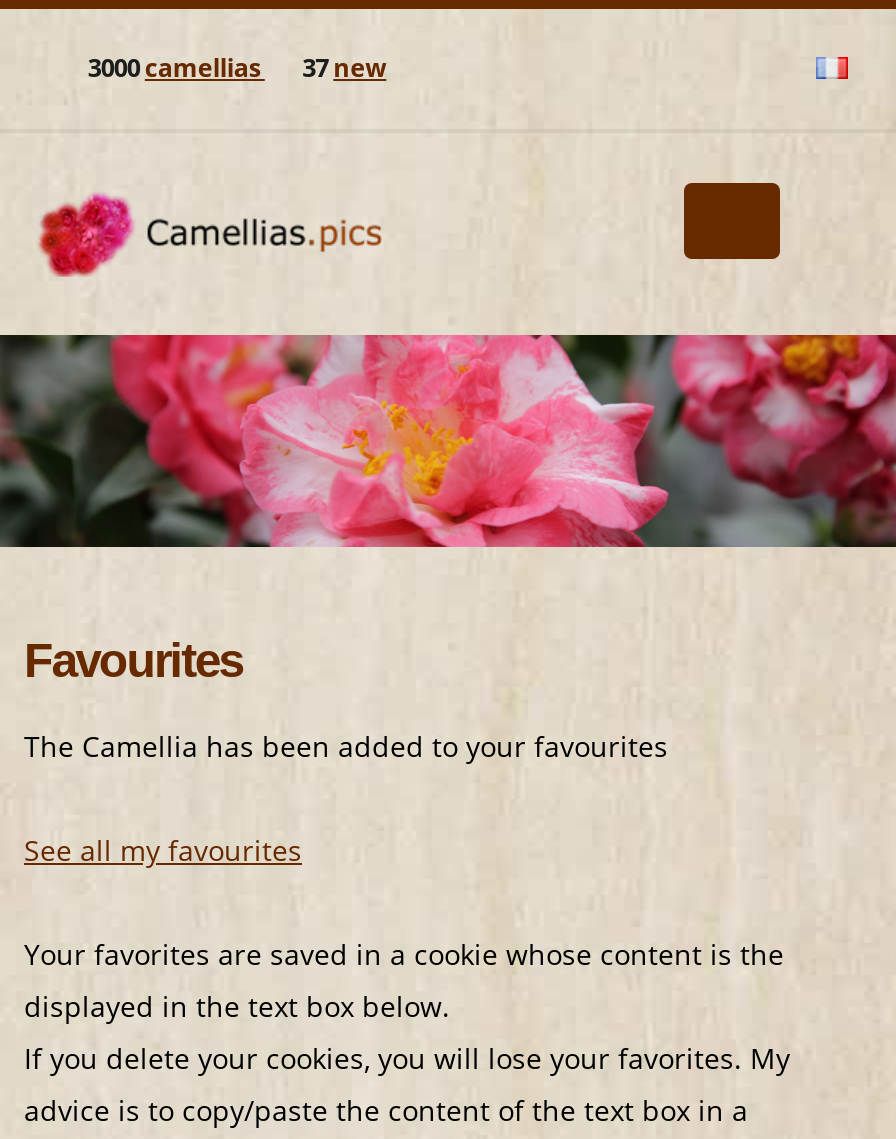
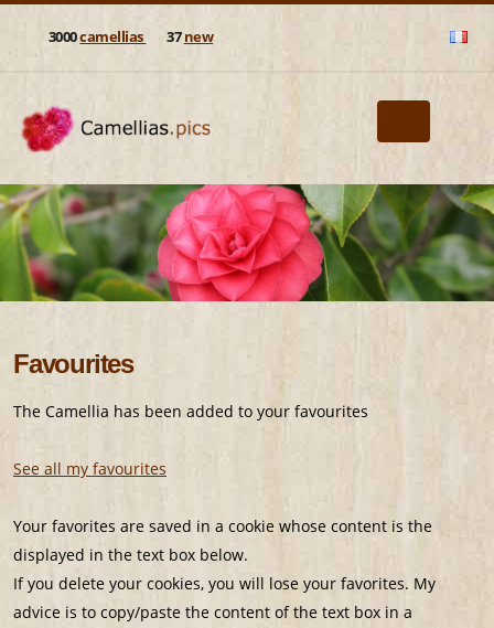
- [image]
+ [image]
